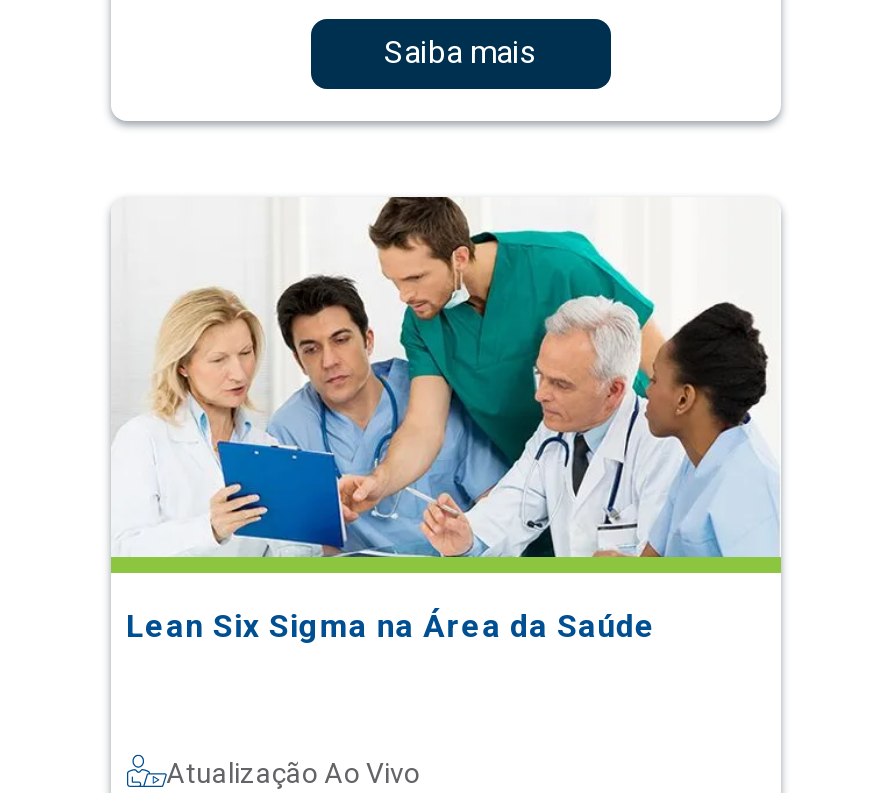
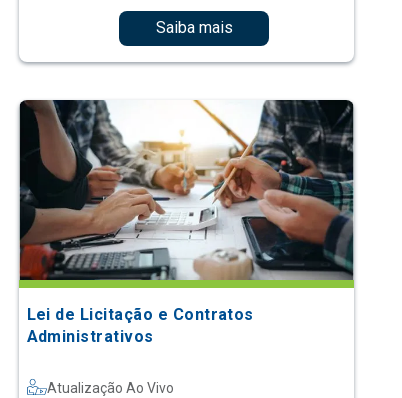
- [image]
- Lean Six Sigma na Área da Saúde
+ [image]
+ Lei de Licitação e Contratos
+ Administrativos
